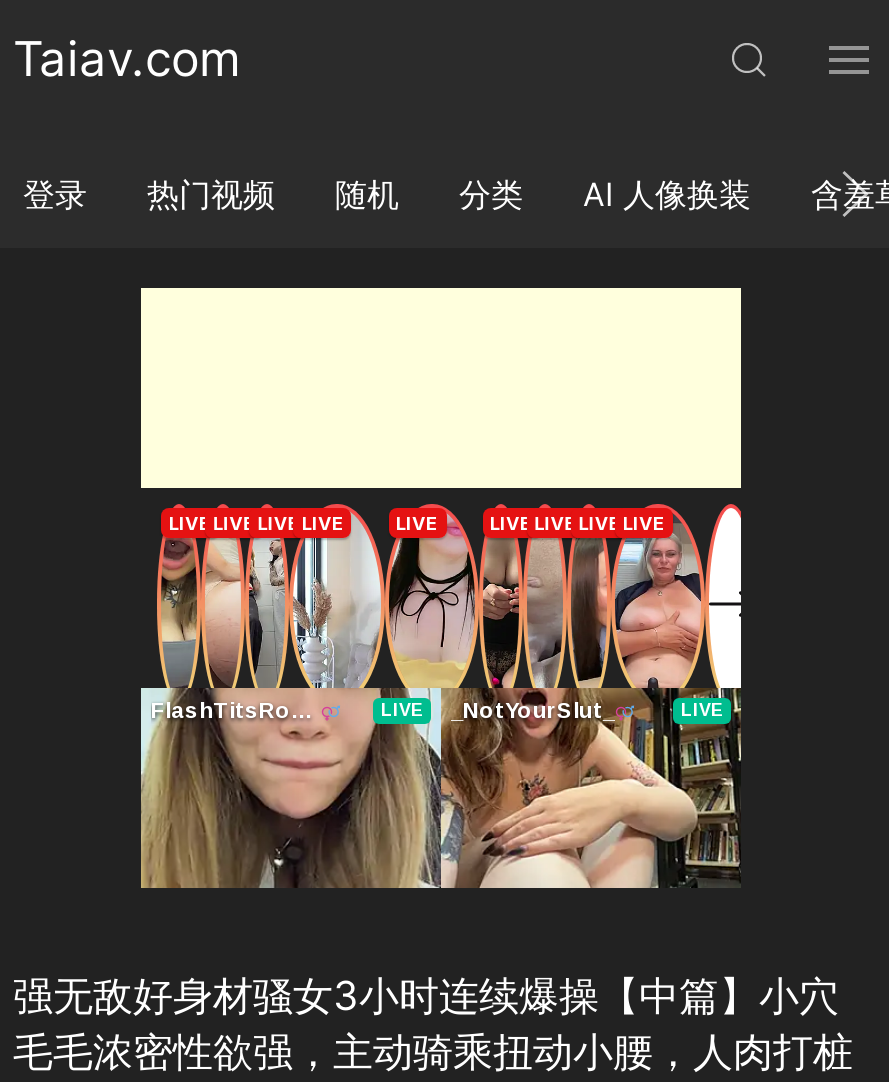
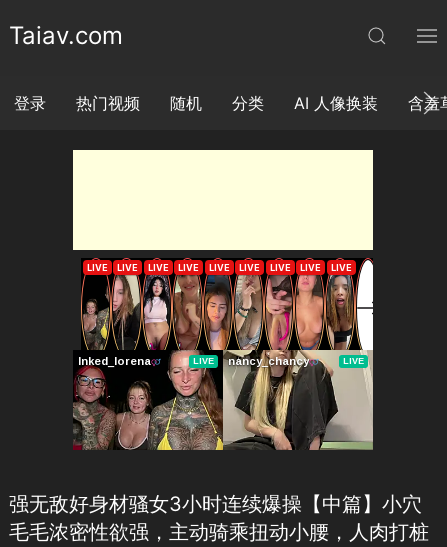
- [image]
+ [image]
